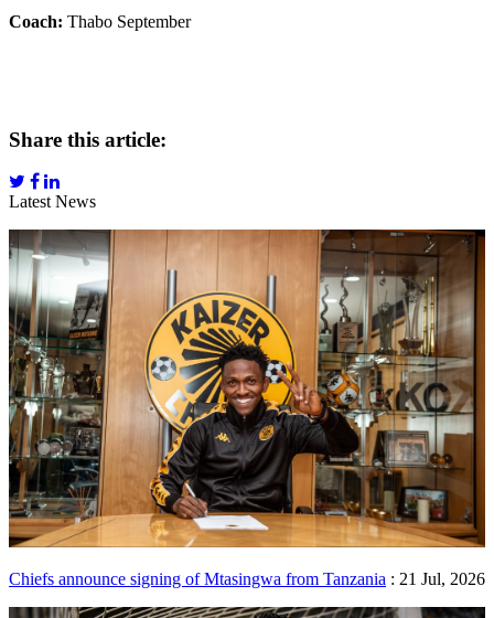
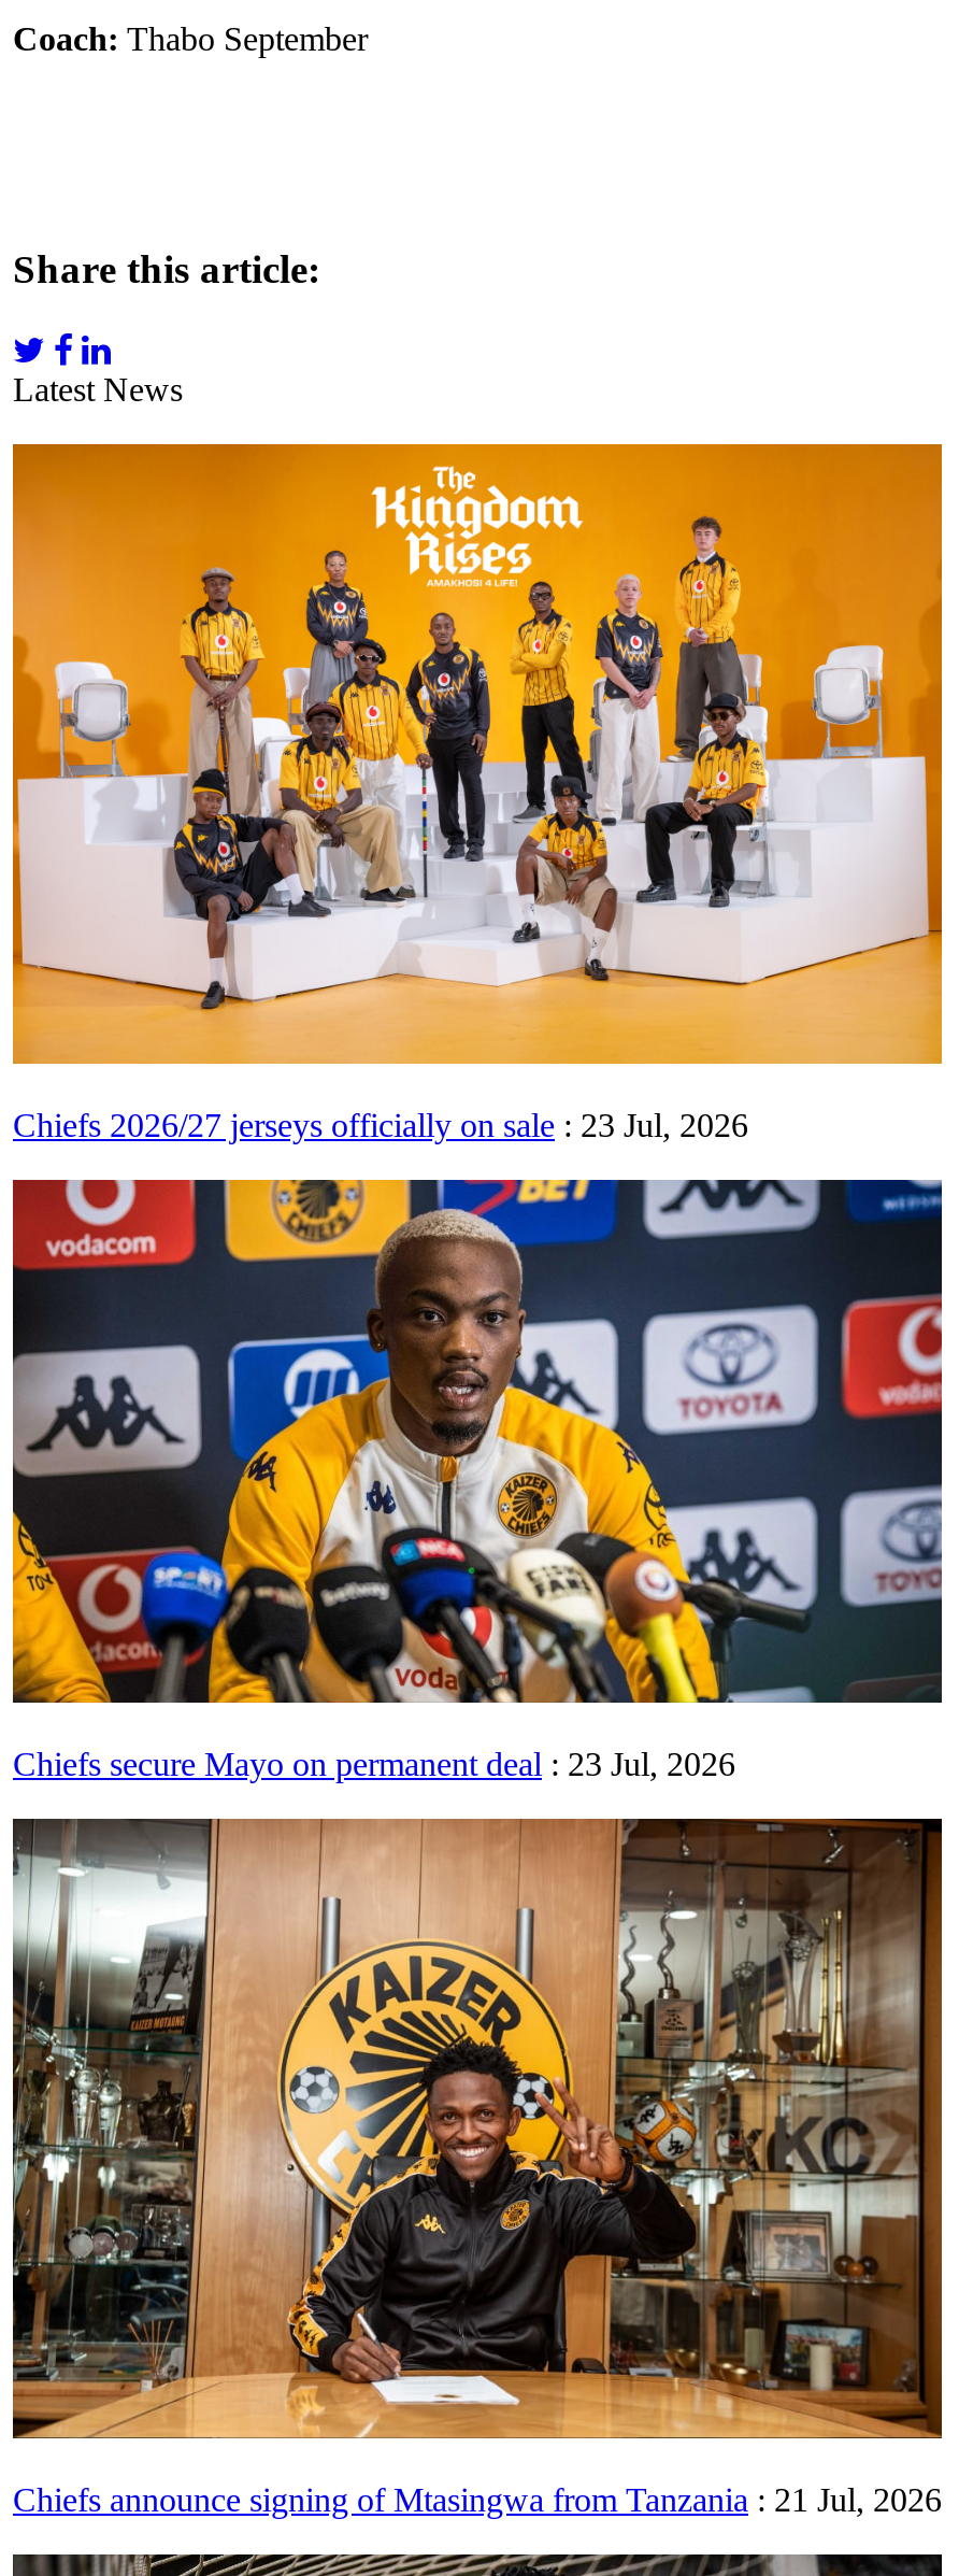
+ [image]
+ Chiefs 2026/27 jerseys officially on sale : 23 Jul, 2026

+ [image]
+ Chiefs secure Mayo on permanent deal : 23 Jul, 2026
